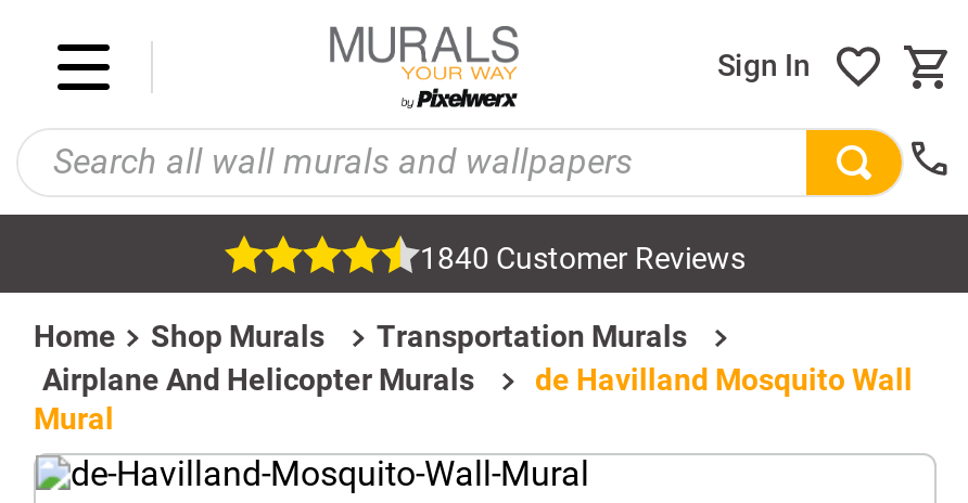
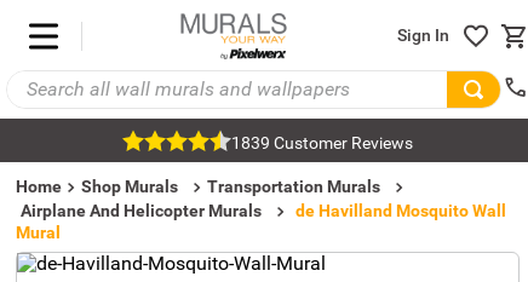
- 1840 Customer Reviews
+ 1839 Customer Reviews
